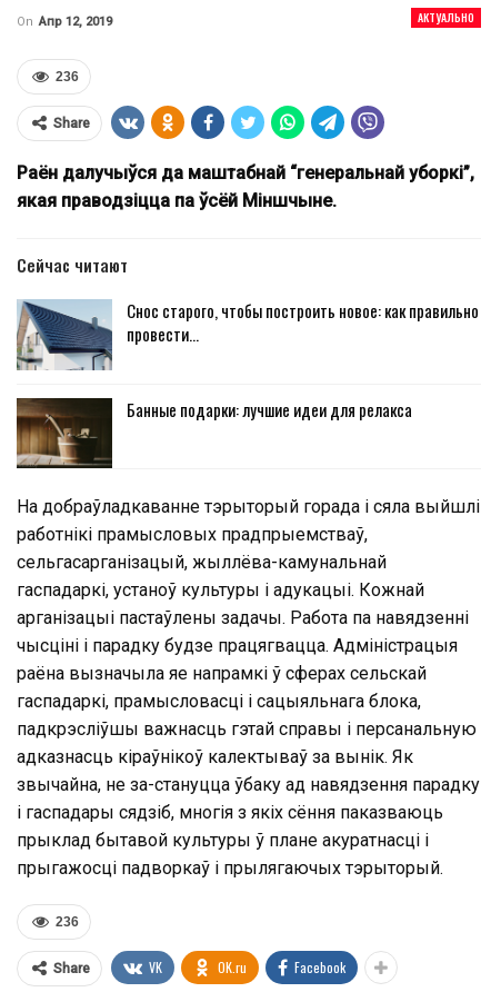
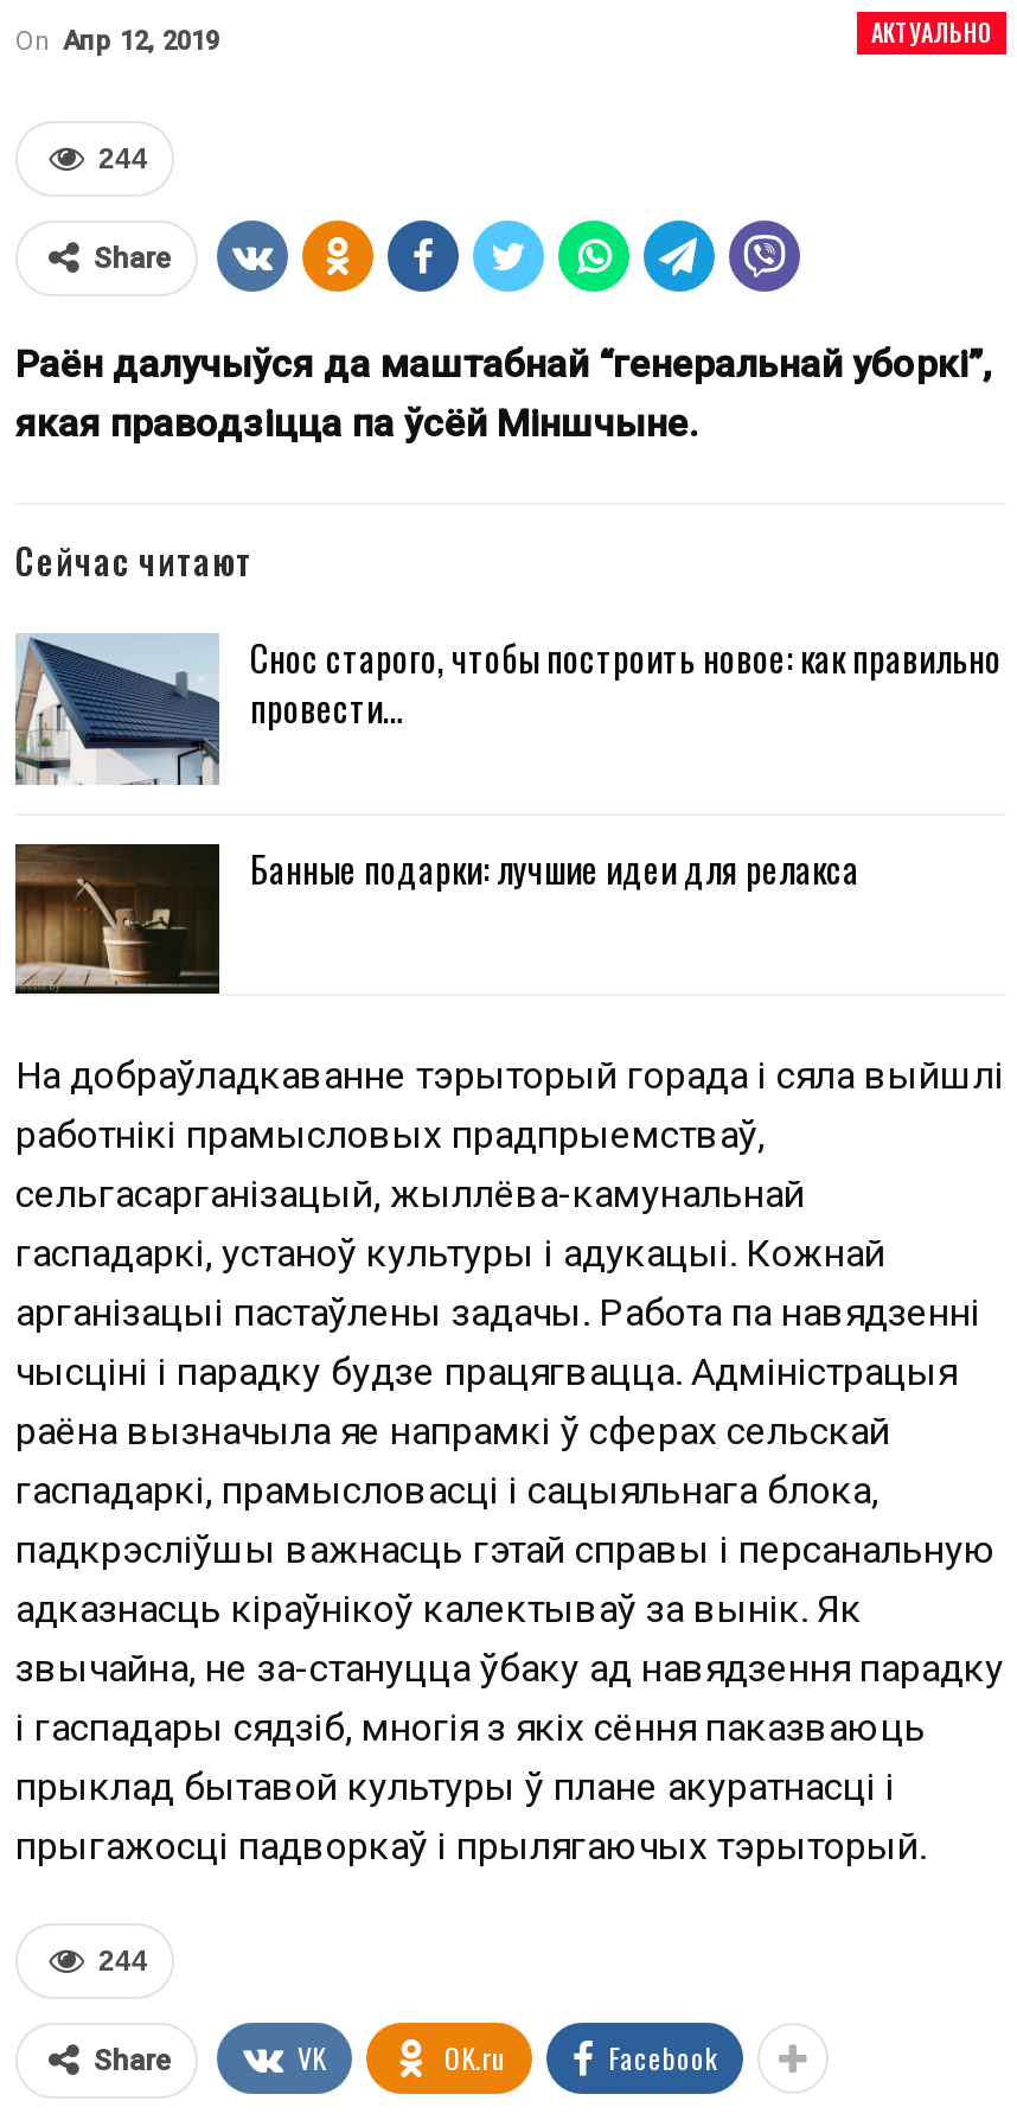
- 236
+ 244

- 236
+ 244
